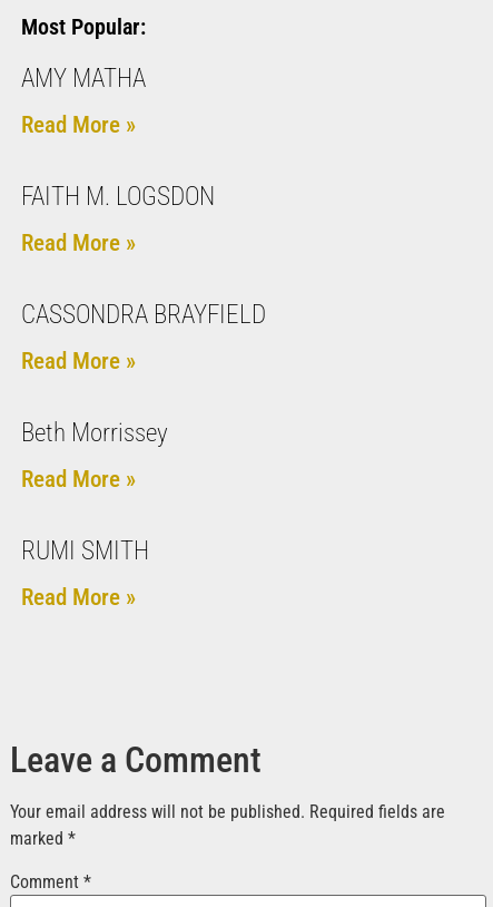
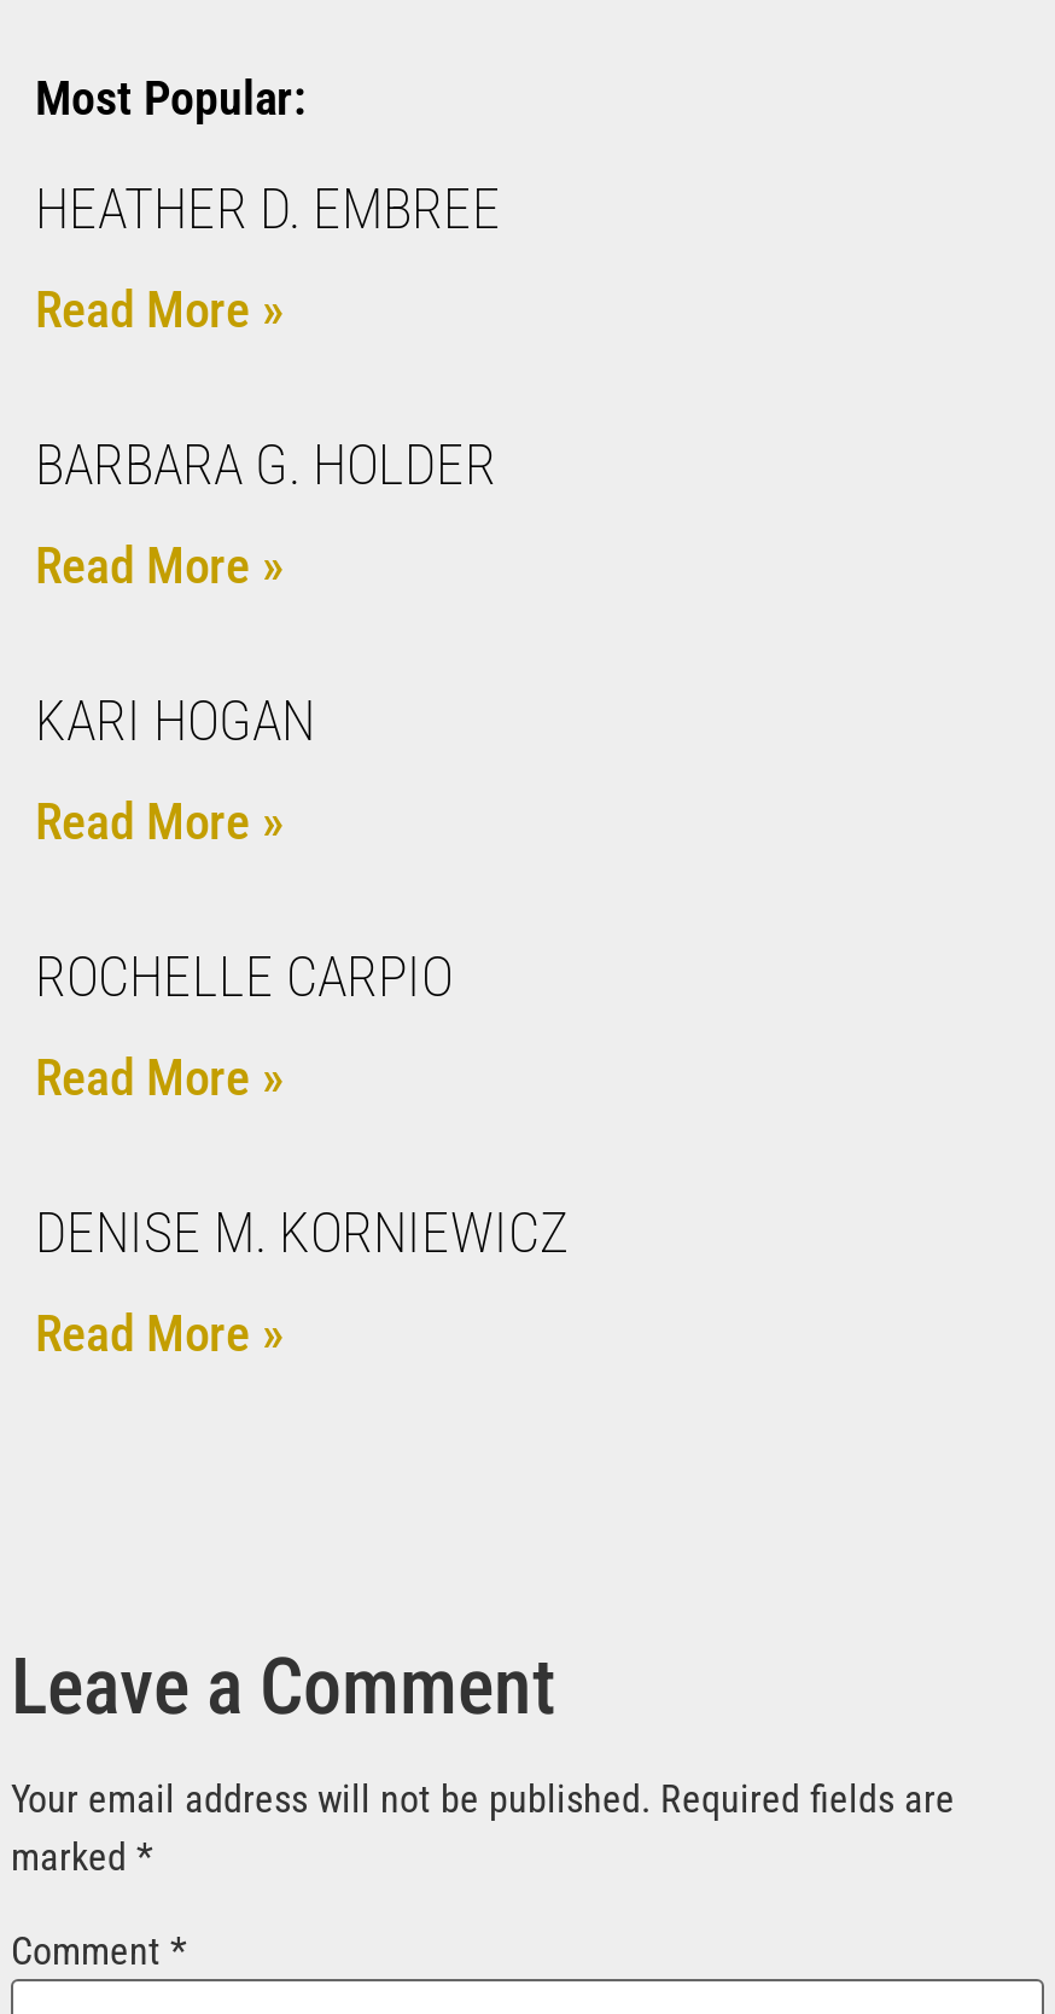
- AMY MATHA
+ HEATHER D. EMBREE

- FAITH M. LOGSDON
+ BARBARA G. HOLDER

- CASSONDRA BRAYFIELD
+ KARI HOGAN

- Beth Morrissey
+ ROCHELLE CARPIO

- RUMI SMITH
+ DENISE M. KORNIEWICZ
